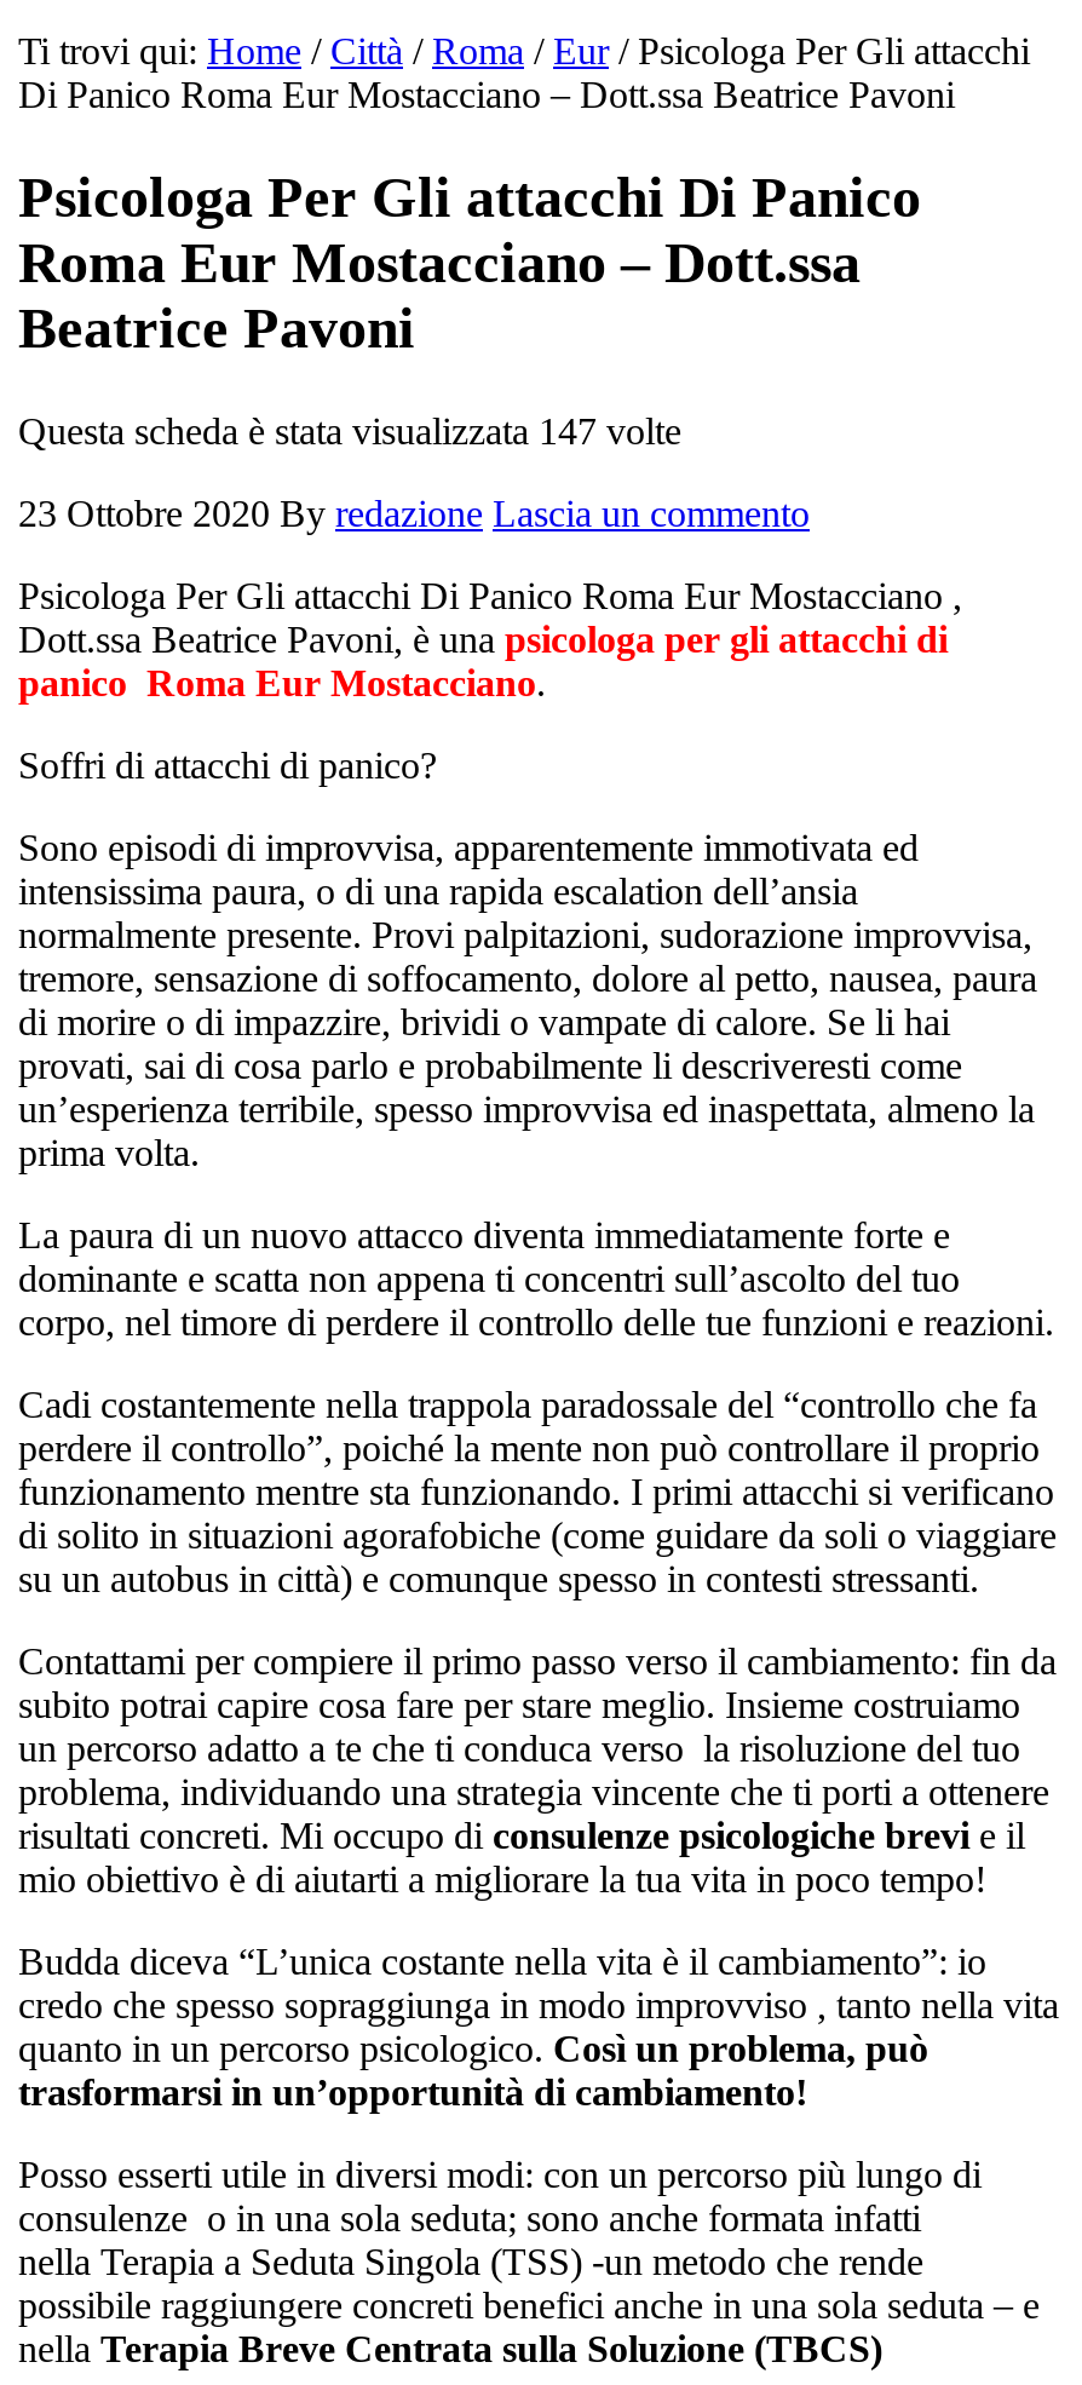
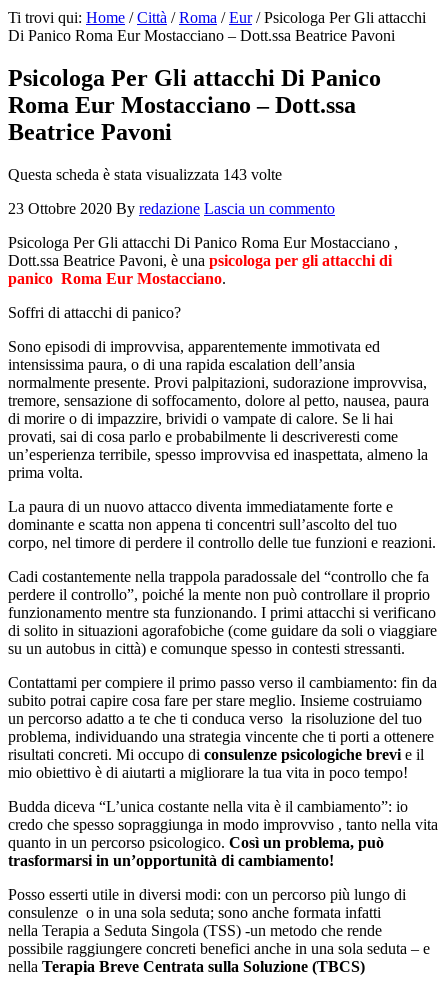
- Questa scheda è stata visualizzata 147 volte
+ Questa scheda è stata visualizzata 143 volte
